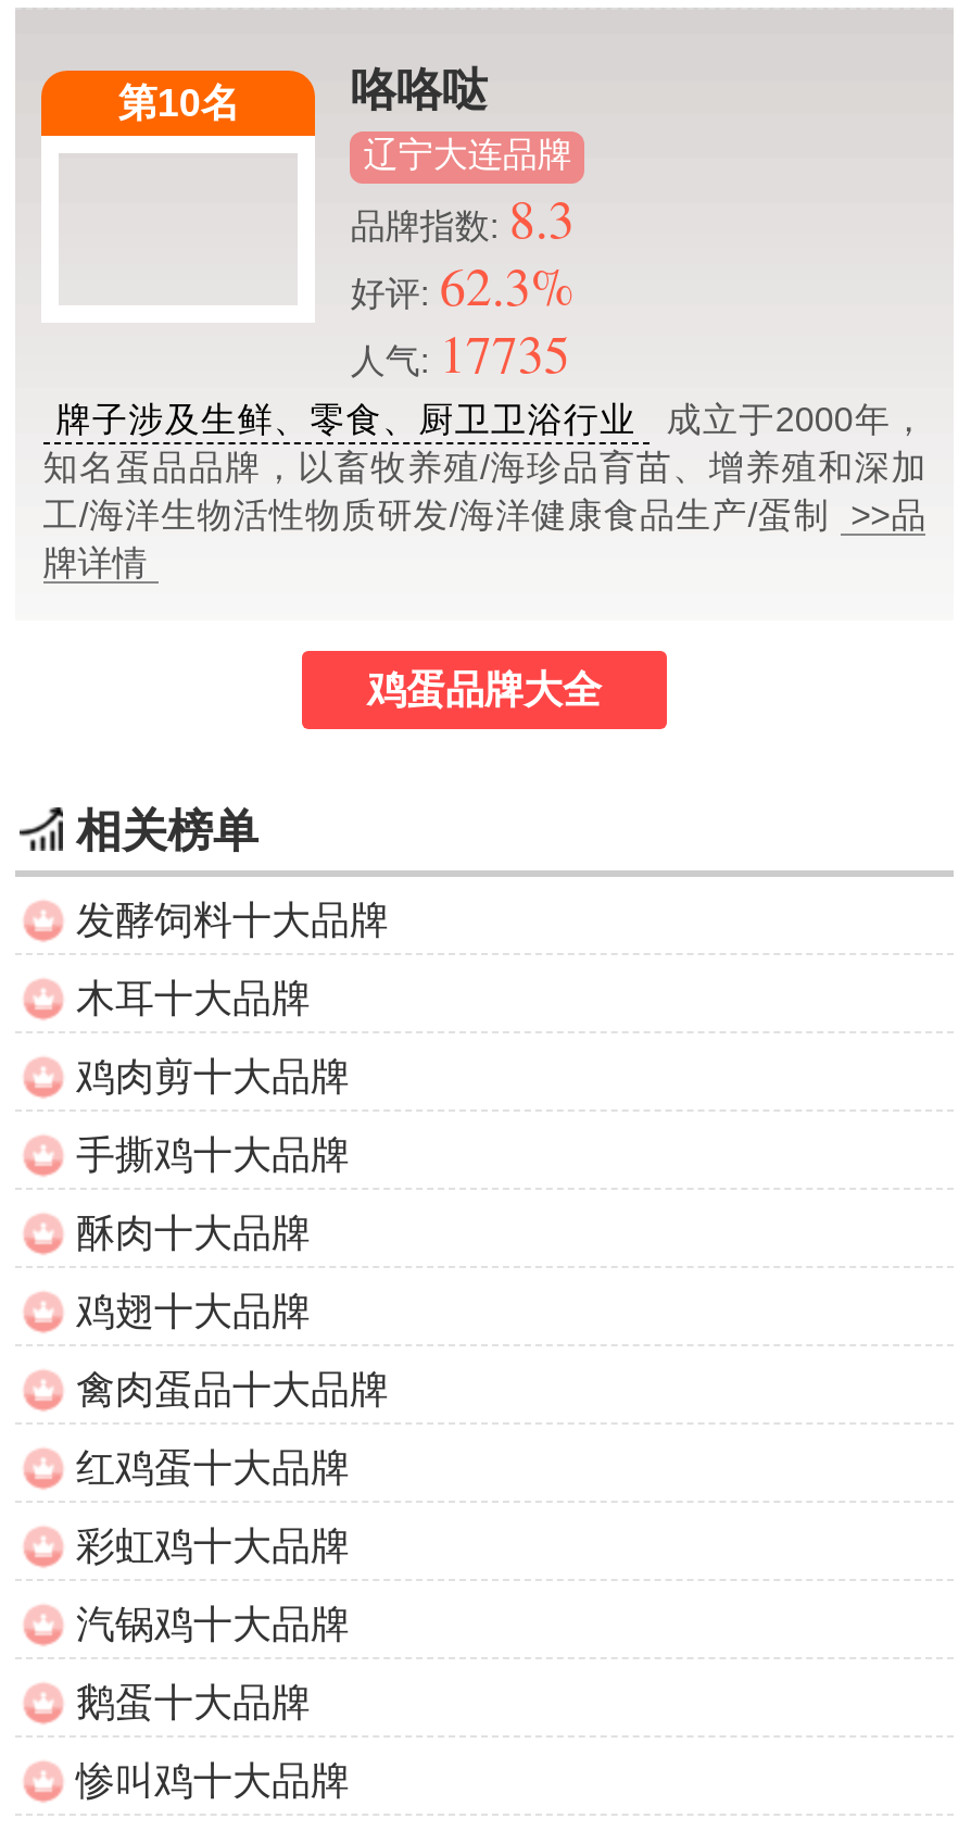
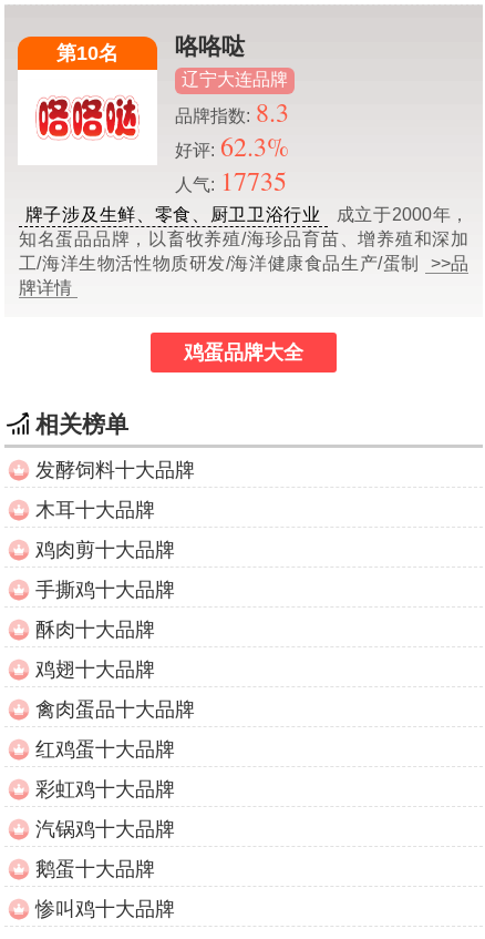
+ [image]
